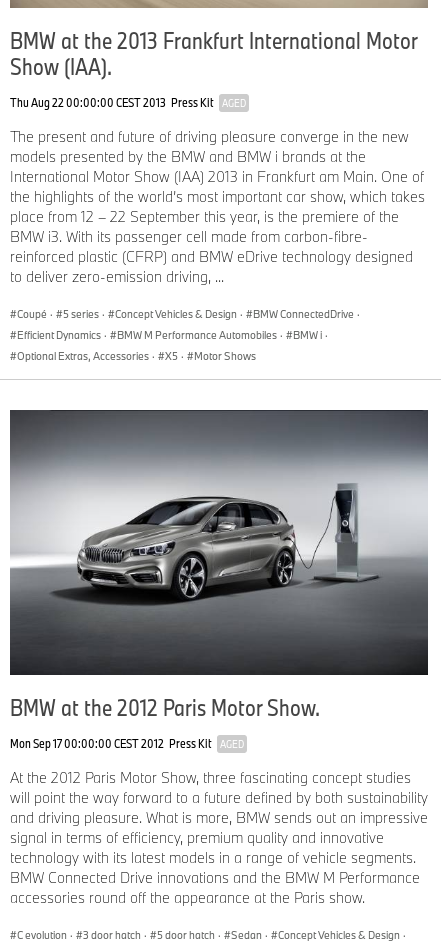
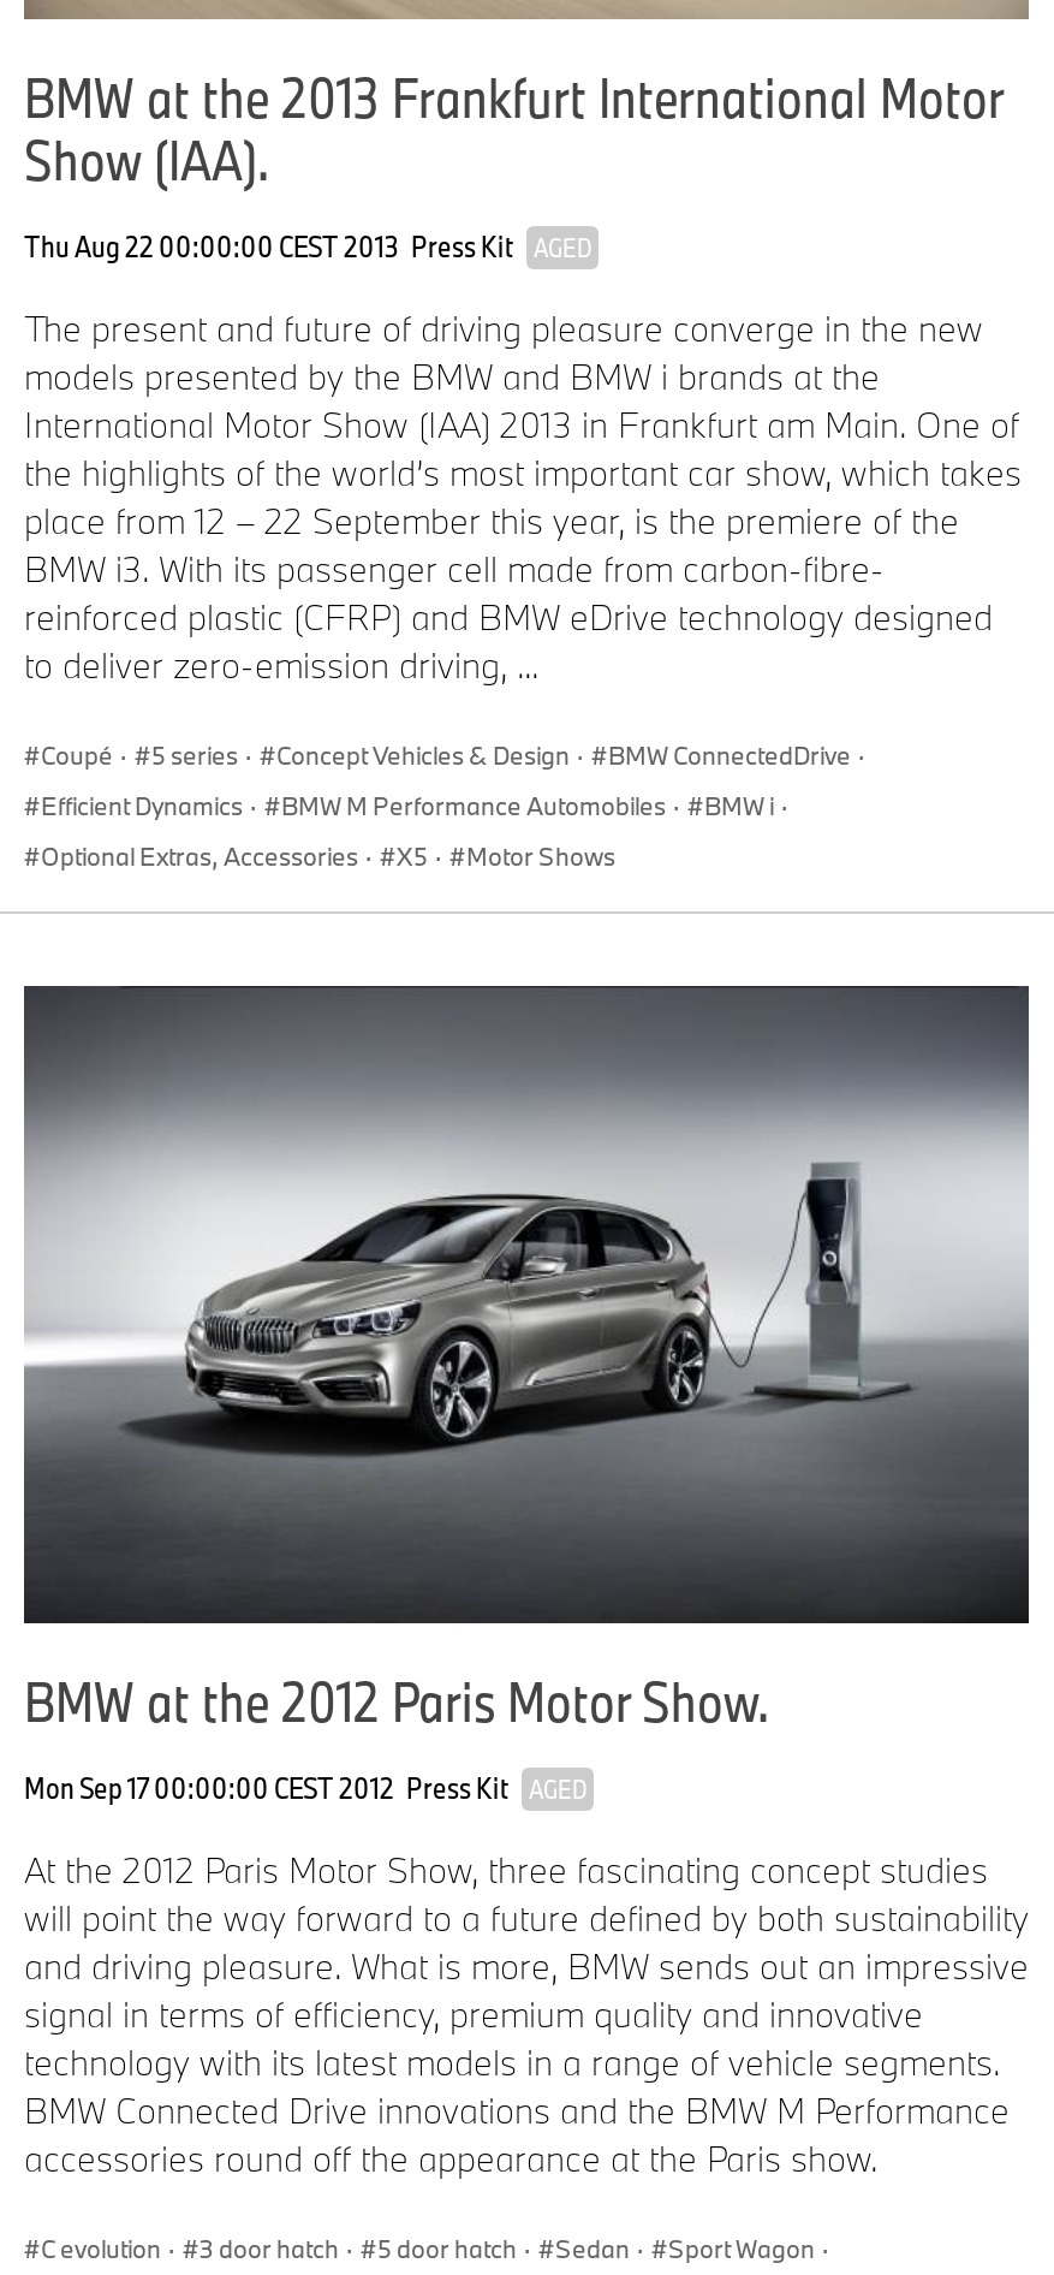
- Concept Vehicles & Design ·
+ Sport Wagon ·
